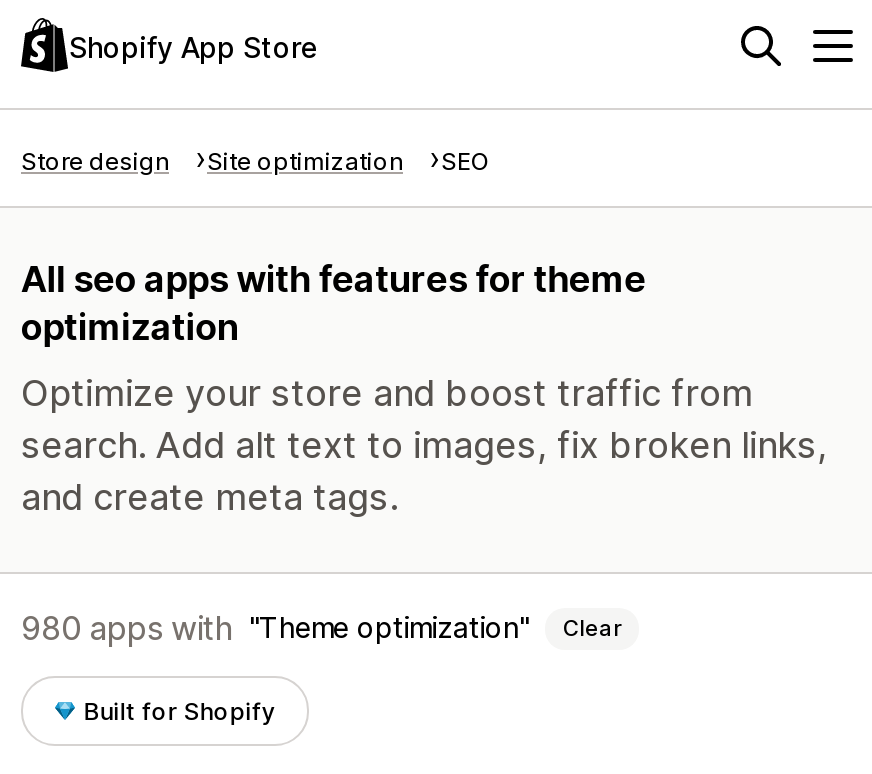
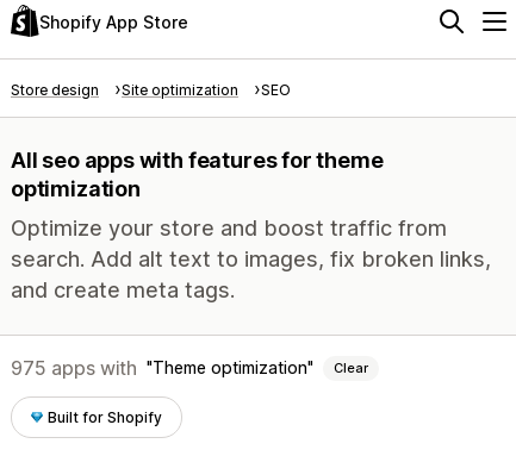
- 980 apps with Theme optimization Clear
+ 975 apps with Theme optimization Clear
